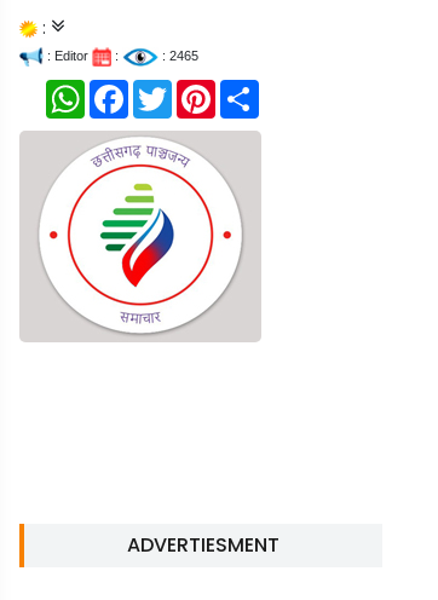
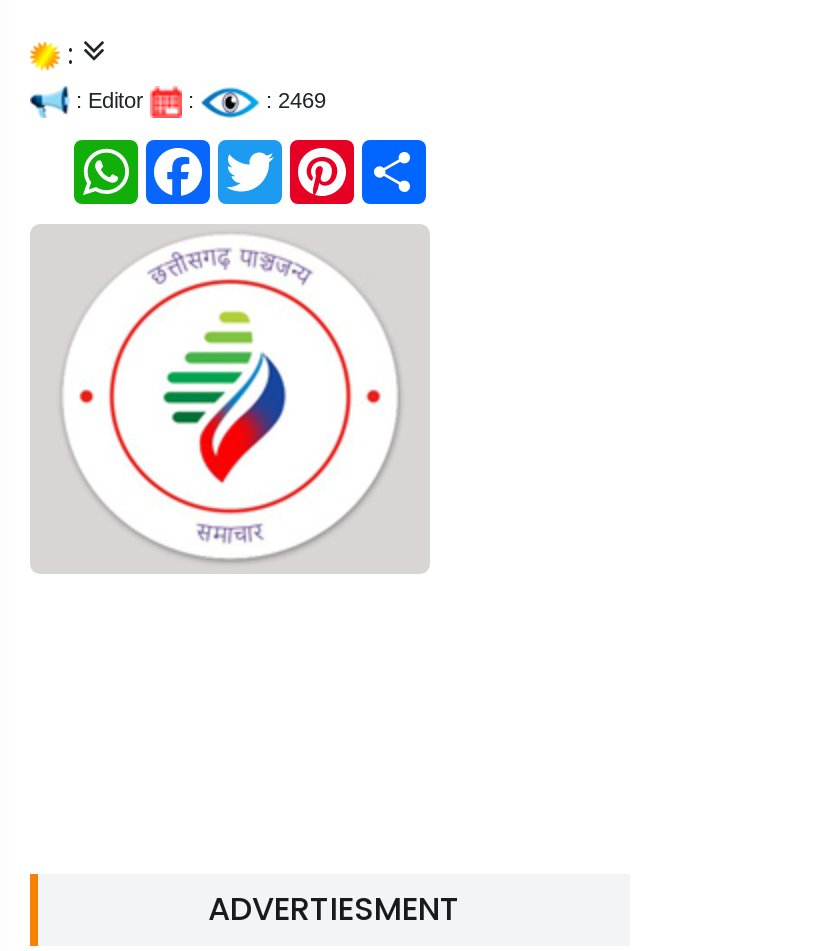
- : 2465
+ : 2469
